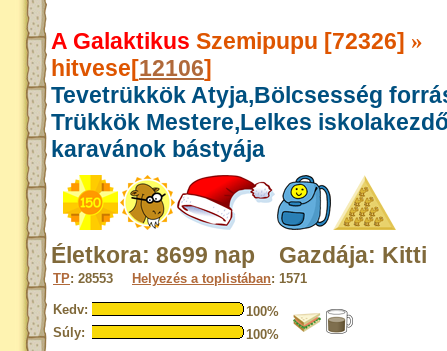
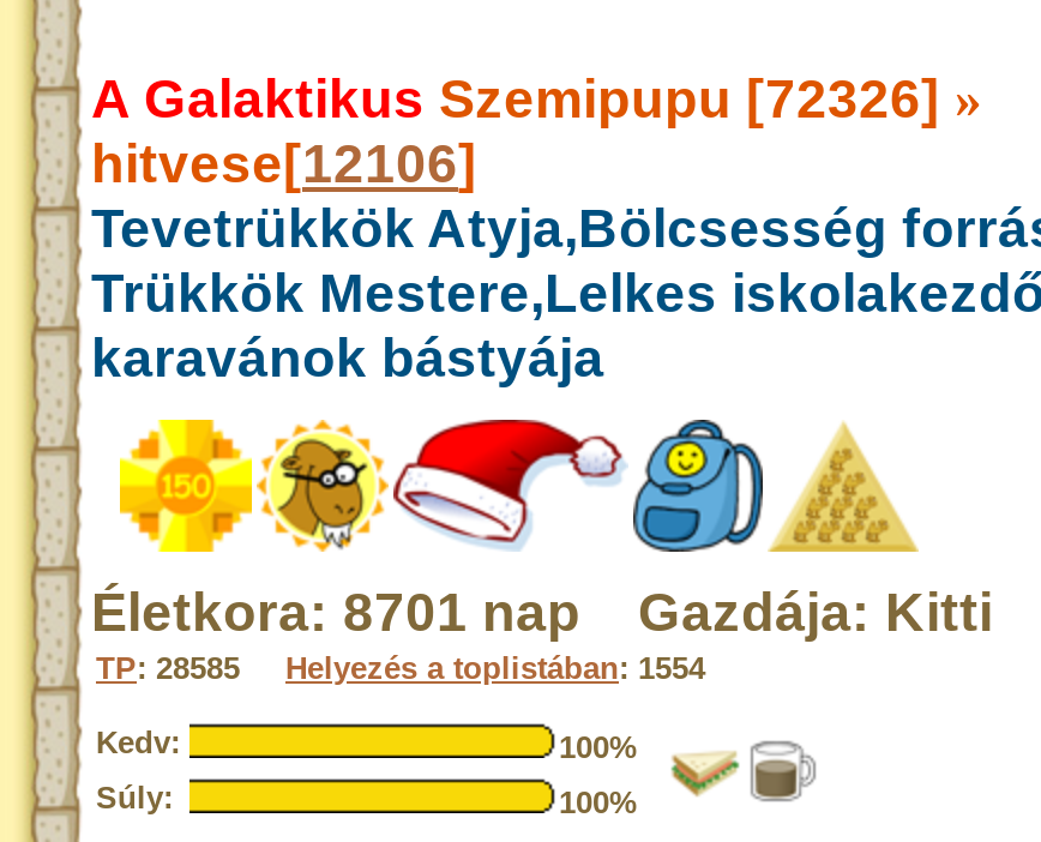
- Életkora: 8699 nap Gazdája: Kitti
+ Életkora: 8701 nap Gazdája: Kitti

- TP: 28553 Helyezés a toplistában: 1571
+ TP: 28585 Helyezés a toplistában: 1554
